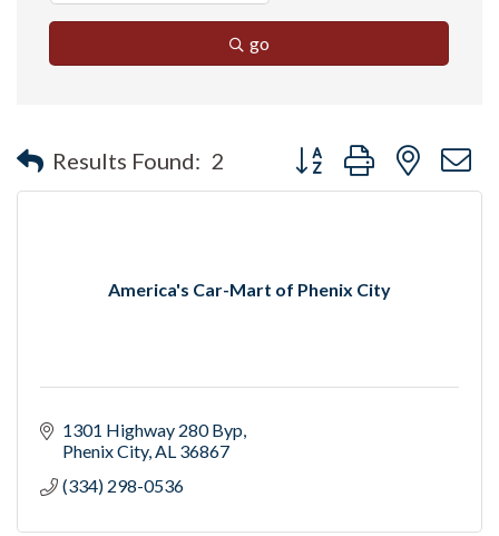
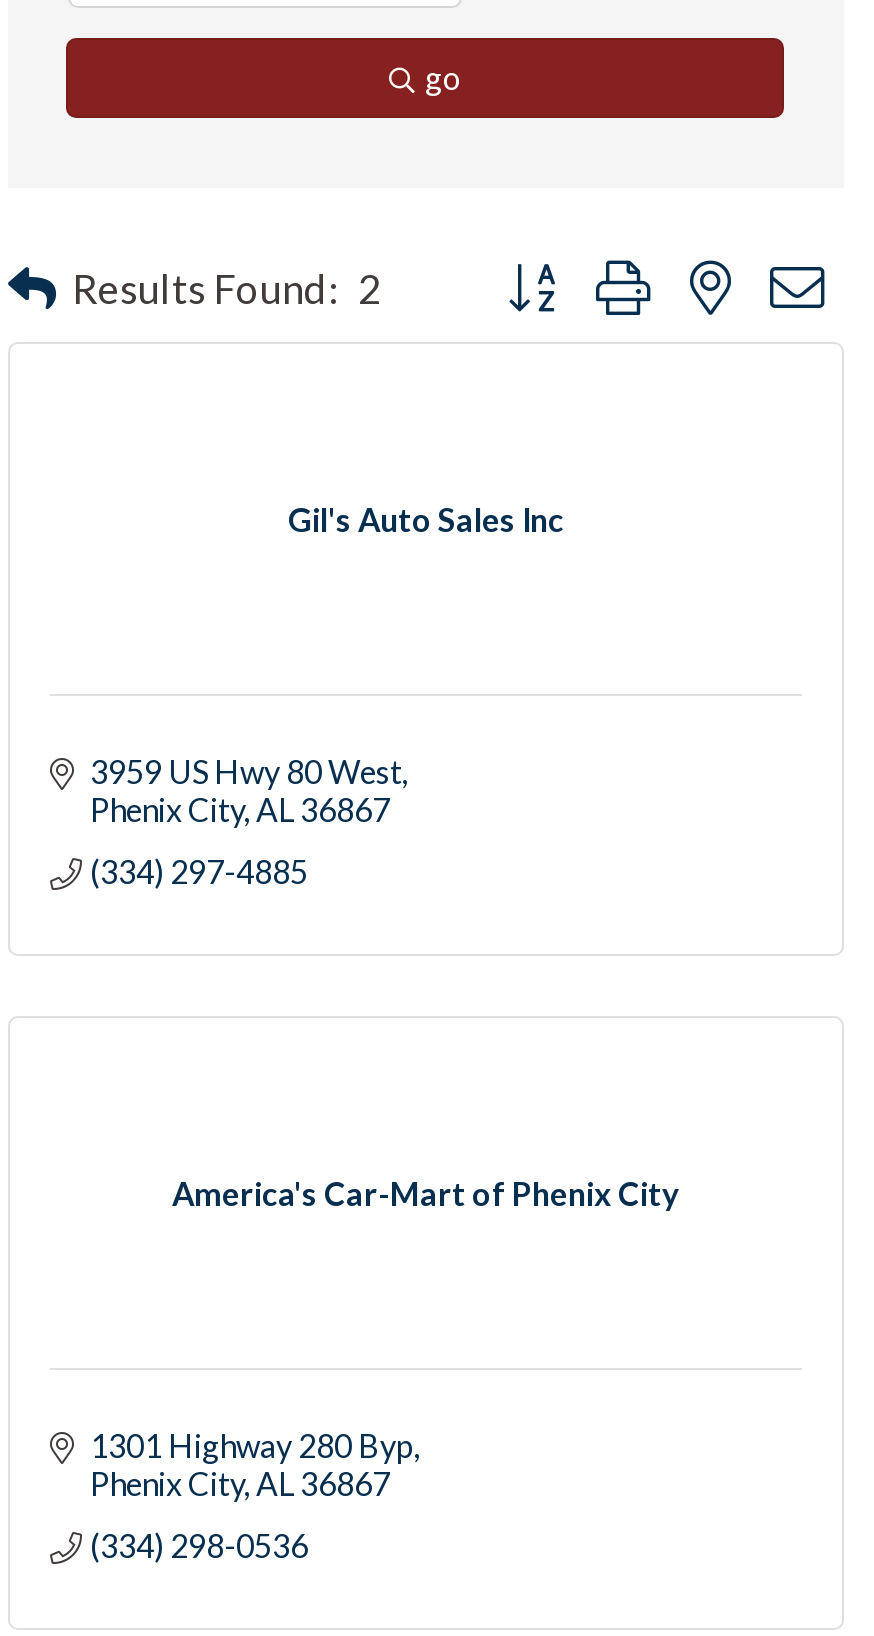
+ 3959 US Hwy 80 West
+ Phenix City AL 36867
+ (334) 297-4885

+ Gil's Auto Sales Inc
